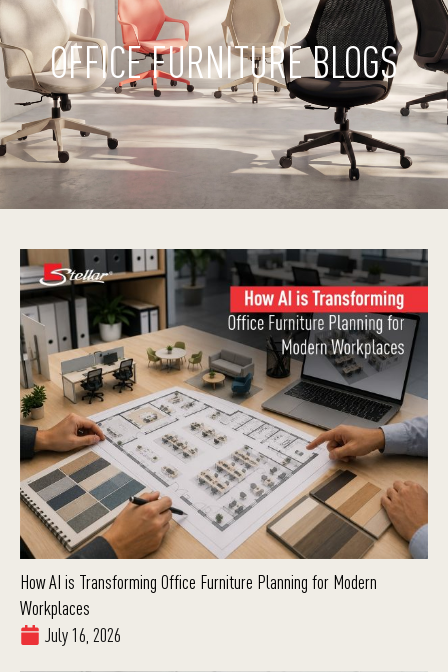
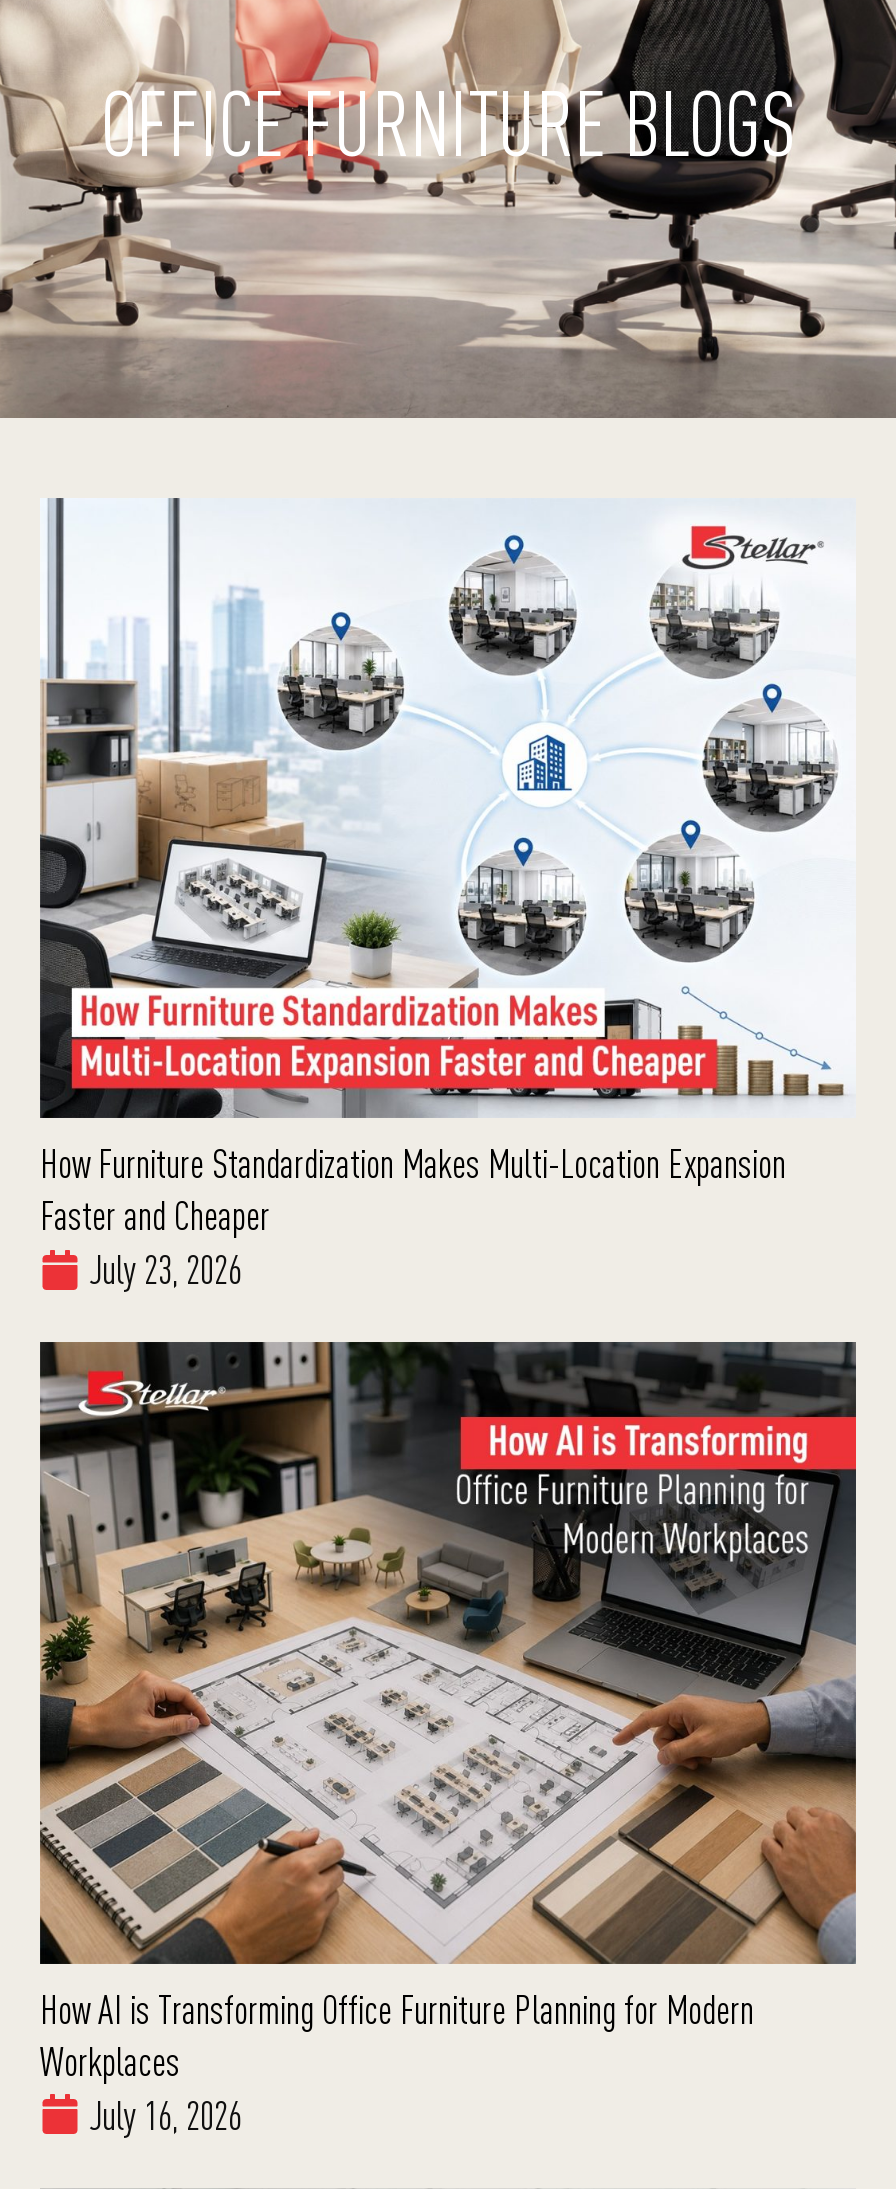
+ [image]
+ How Furniture Standardization Makes Multi-Location Expansion
+ Faster and Cheaper
+ July 23, 2026
